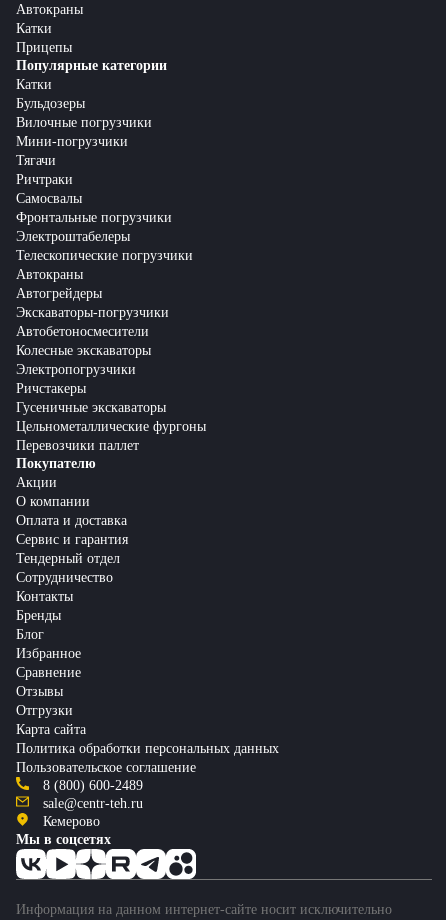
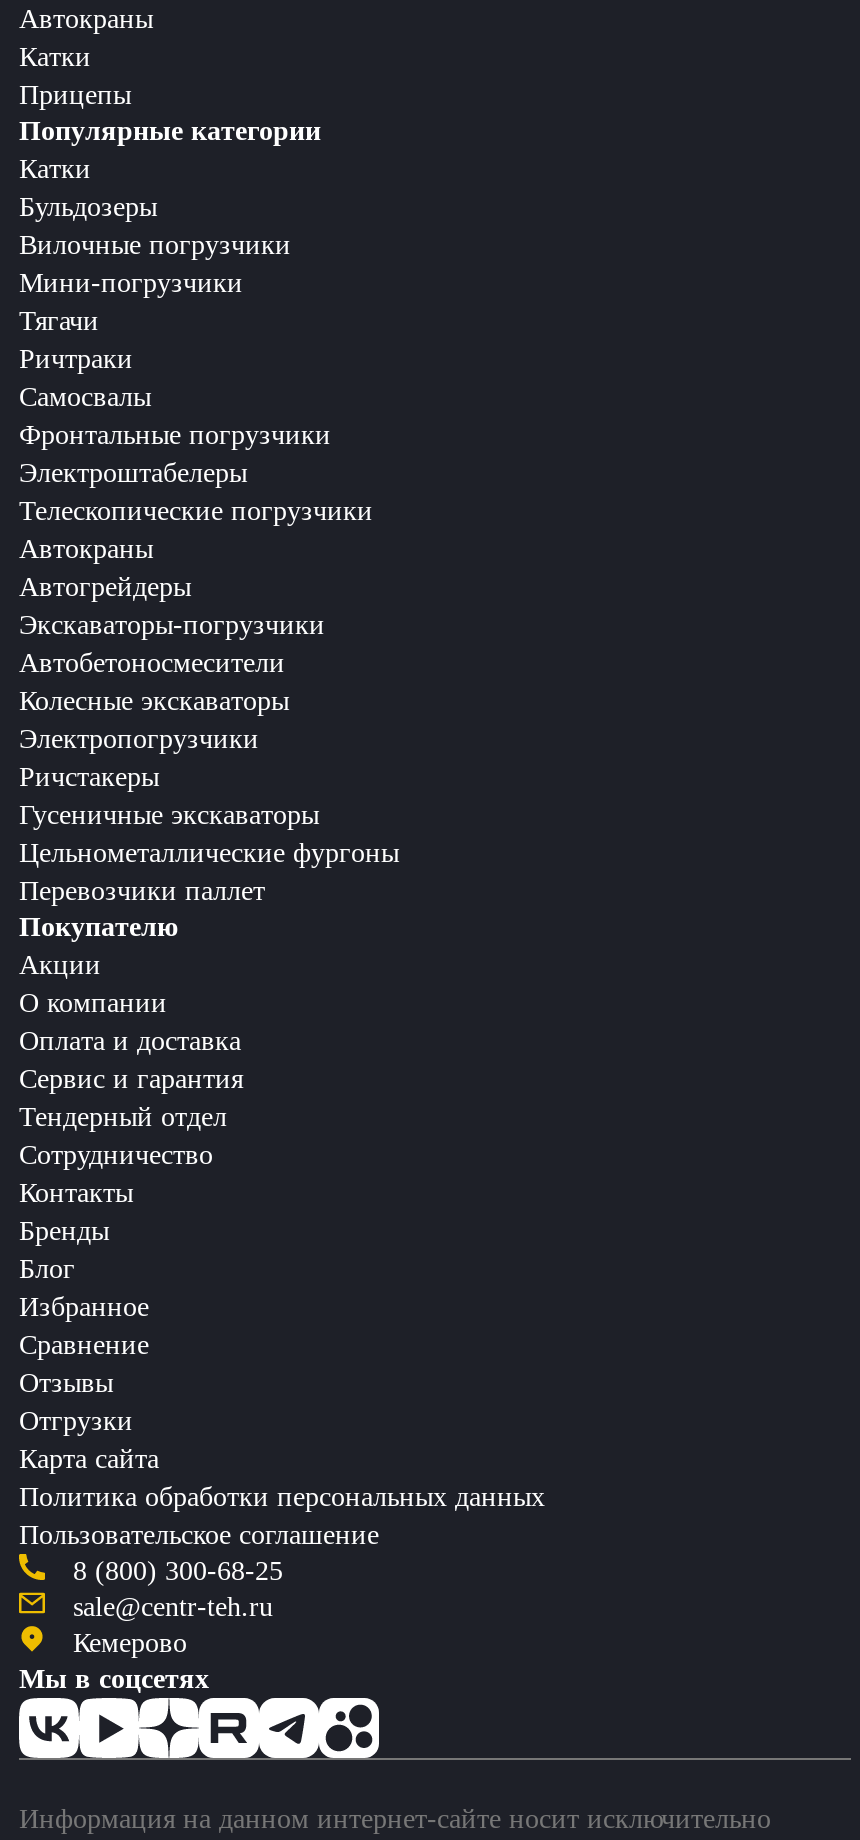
- 8 (800) 600-2489
+ 8 (800) 300-68-25
